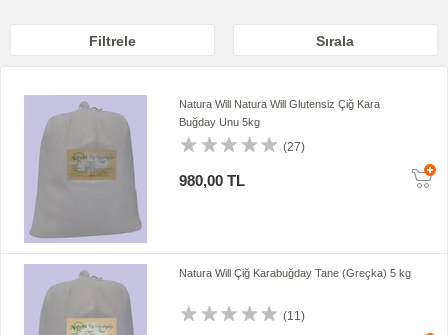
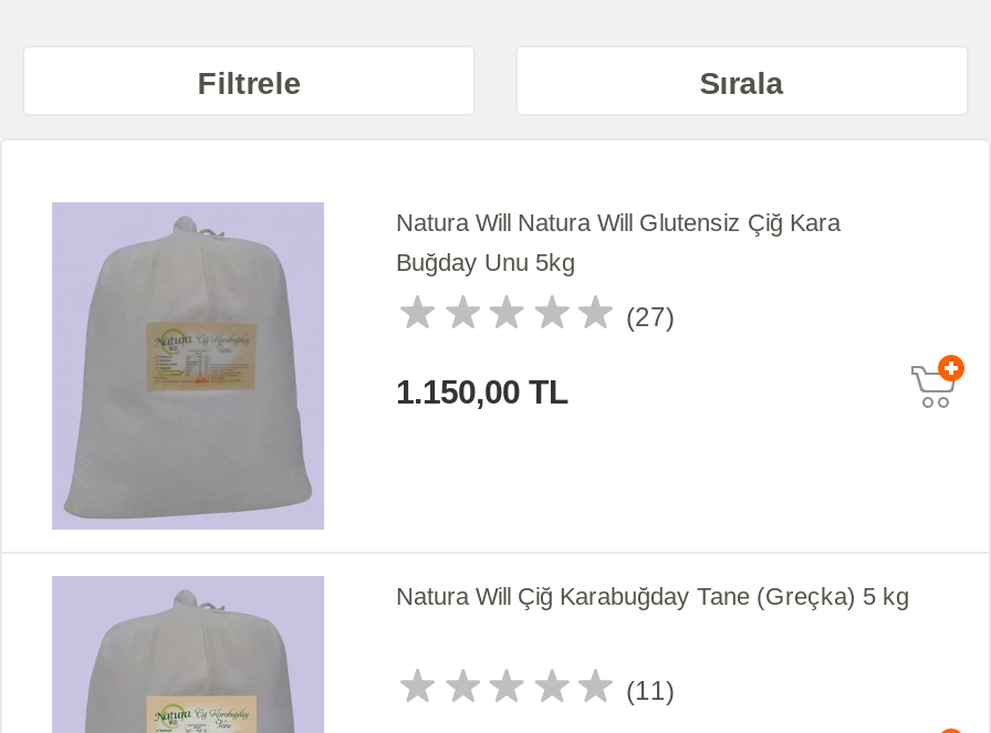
- 980,00 TL
+ 1.150,00 TL
